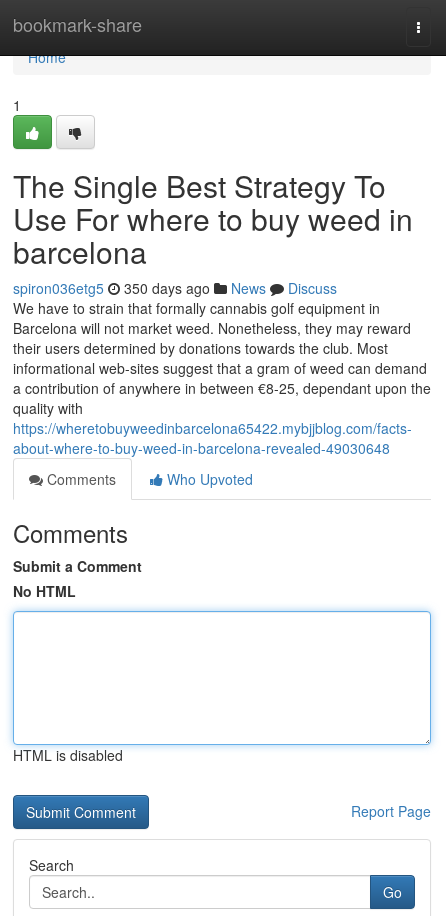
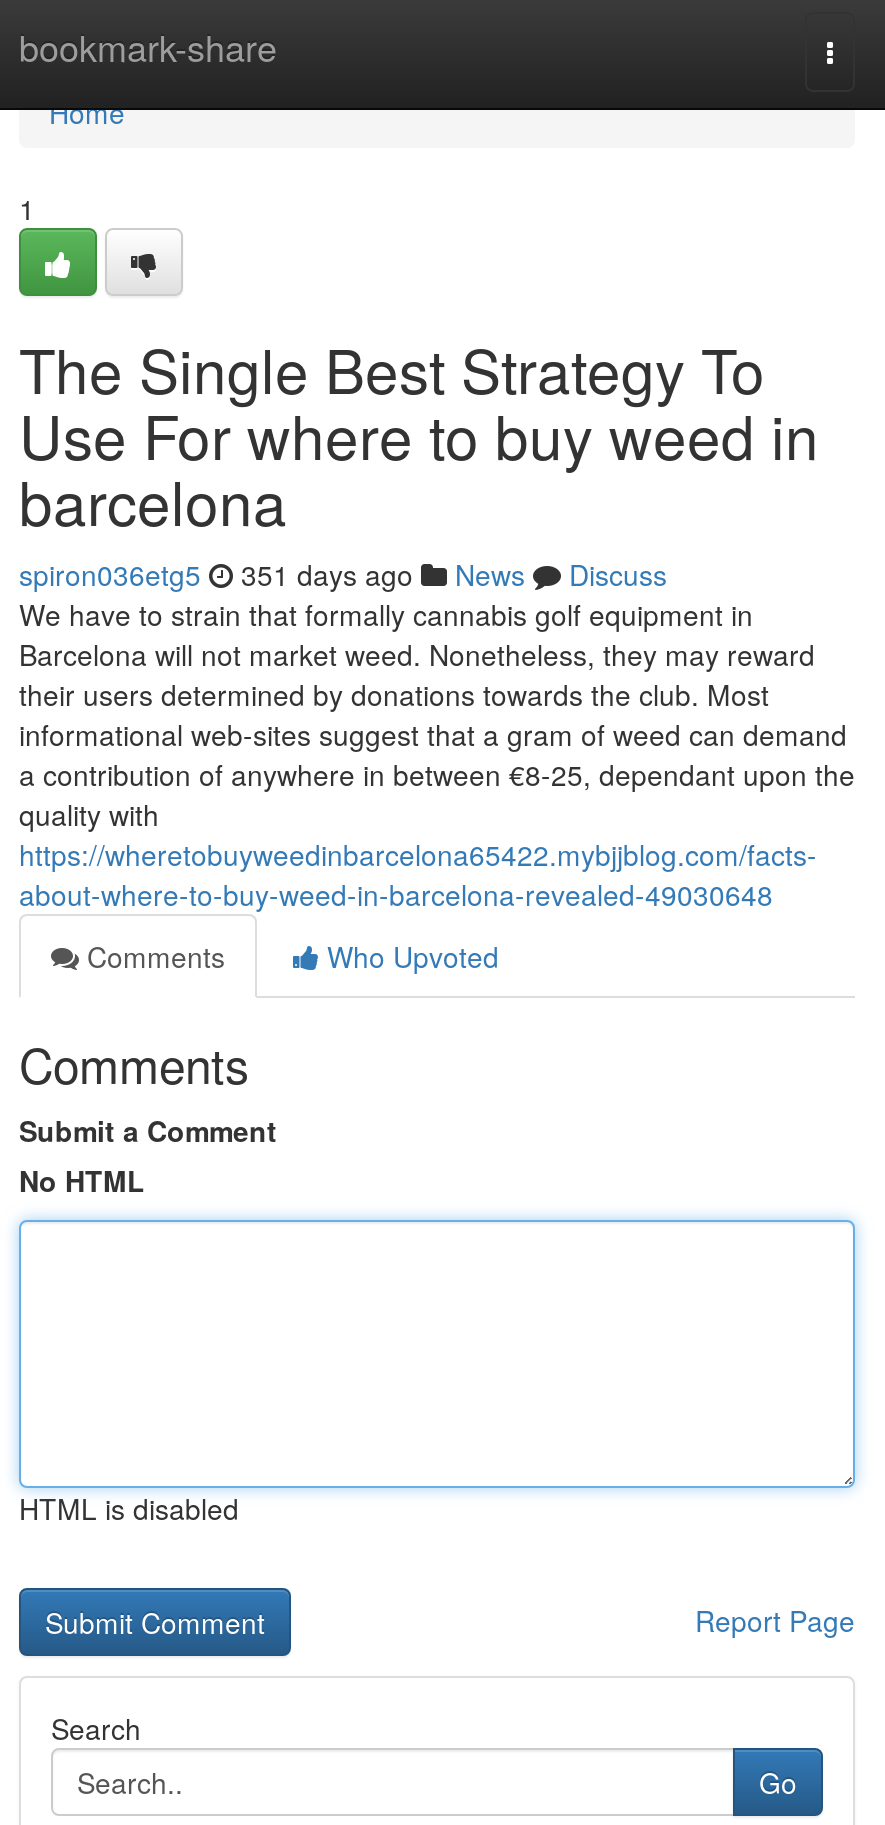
- spiron036etg5 350 days ago News Discuss
+ spiron036etg5 351 days ago News Discuss
